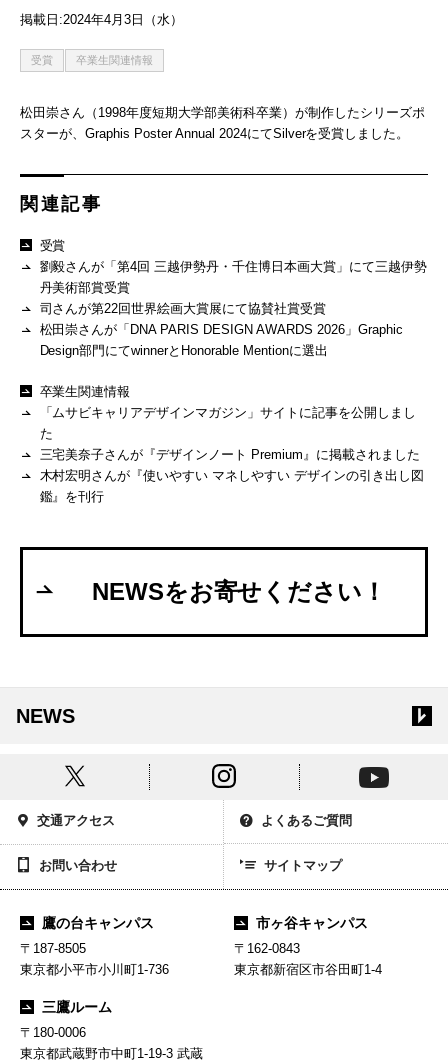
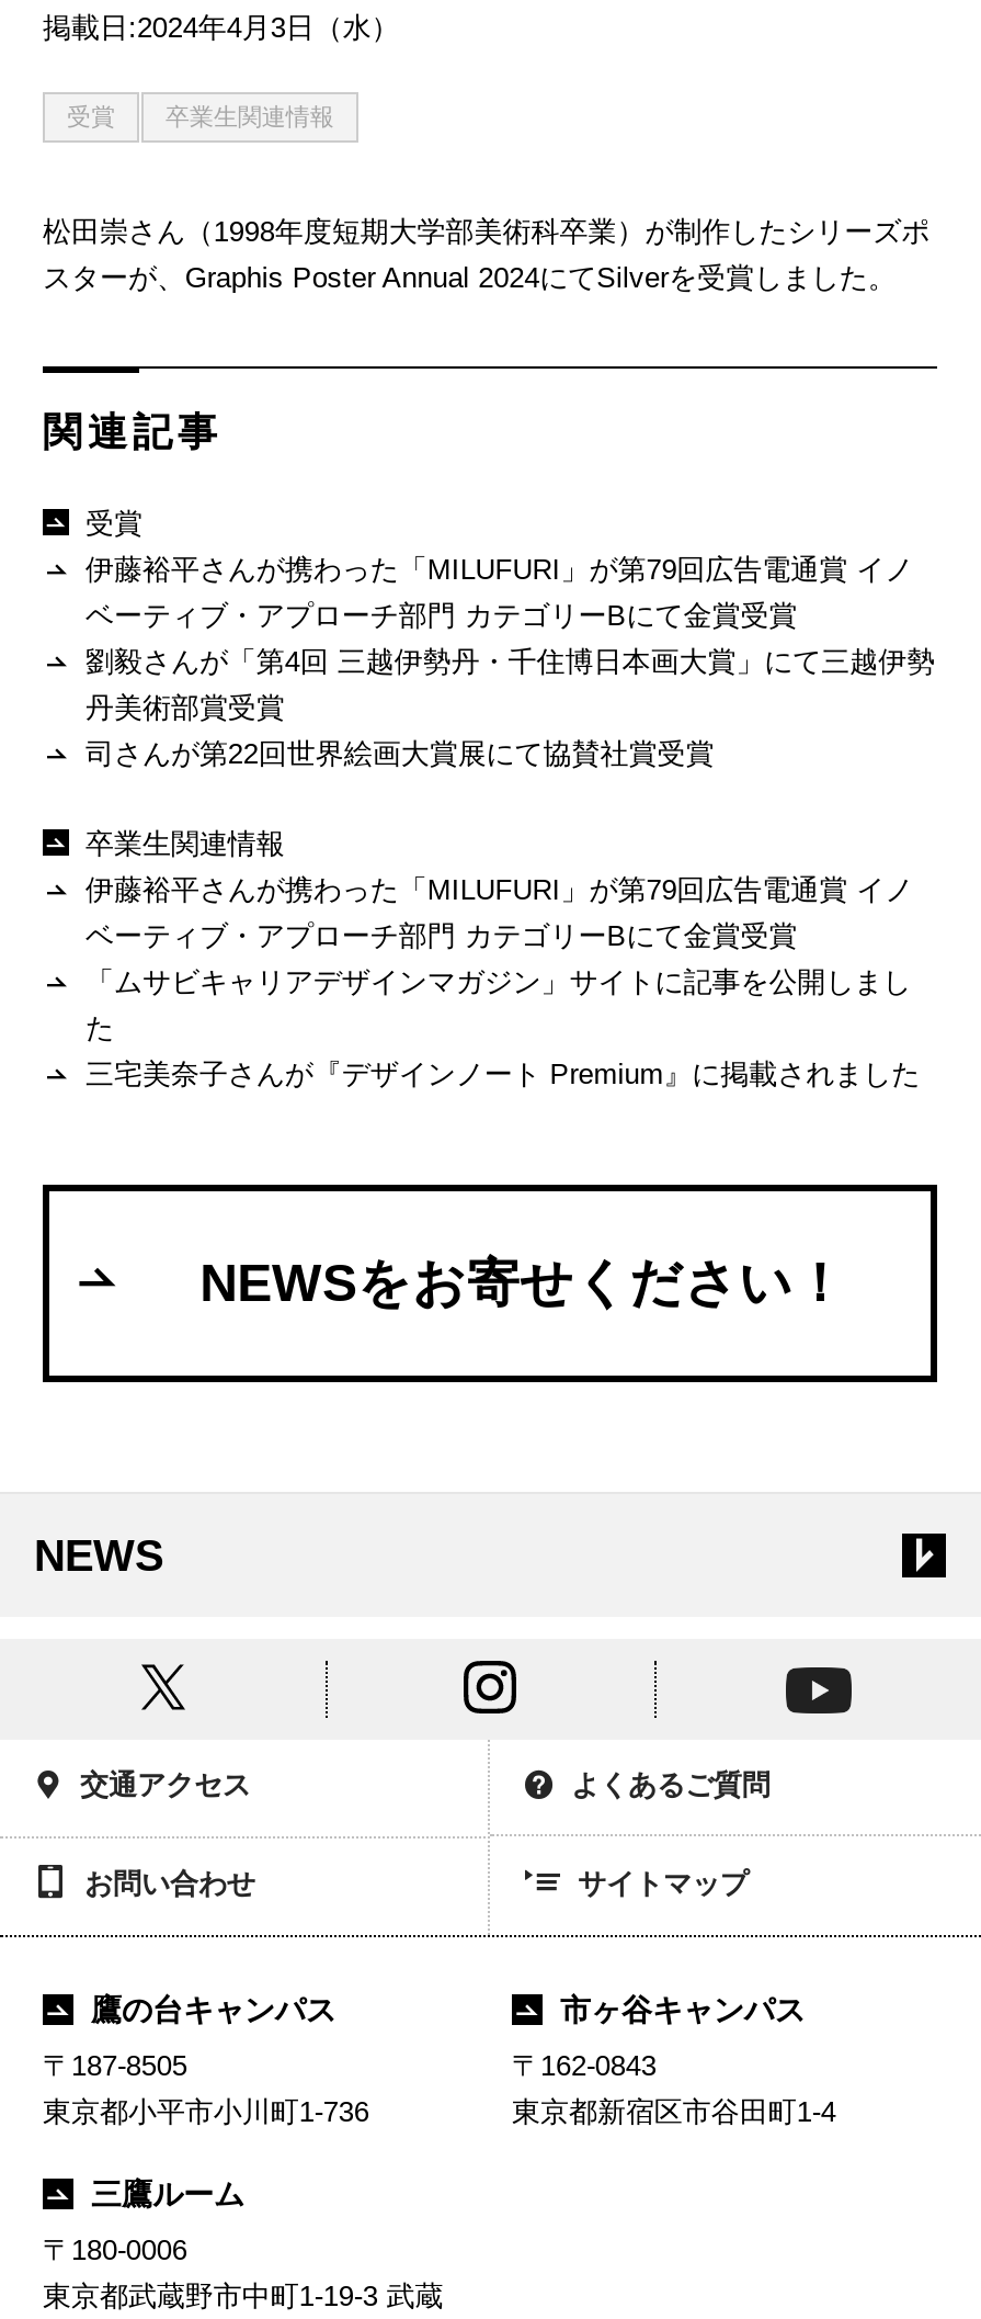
+ 伊藤裕平さんが携わった「MILUFURI」が第79回広告電通賞 イノ
+ ベーティブ・アプローチ部門 カテゴリーBにて金賞受賞

moved down: 劉毅さんが「第4回 三越伊勢丹・千住博日本画大賞」にて三越伊勢 | 丹美術部賞受賞 | 司さんが第22回世界絵画大賞展にて協賛社賞受賞

- 松田崇さんが「DNA PARIS DESIGN AWARDS 2026」Graphic
- Design部門にてwinnerとHonorable Mentionに選出

+ 伊藤裕平さんが携わった「MILUFURI」が第79回広告電通賞 イノ
+ ベーティブ・アプローチ部門 カテゴリーBにて金賞受賞

moved down: 「ムサビキャリアデザインマガジン」サイトに記事を公開しまし | た | 三宅美奈子さんが『デザインノート Premium』に掲載されました

- 木村宏明さんが『使いやすい マネしやすい デザインの引き出し図
- 鑑』を刊行
